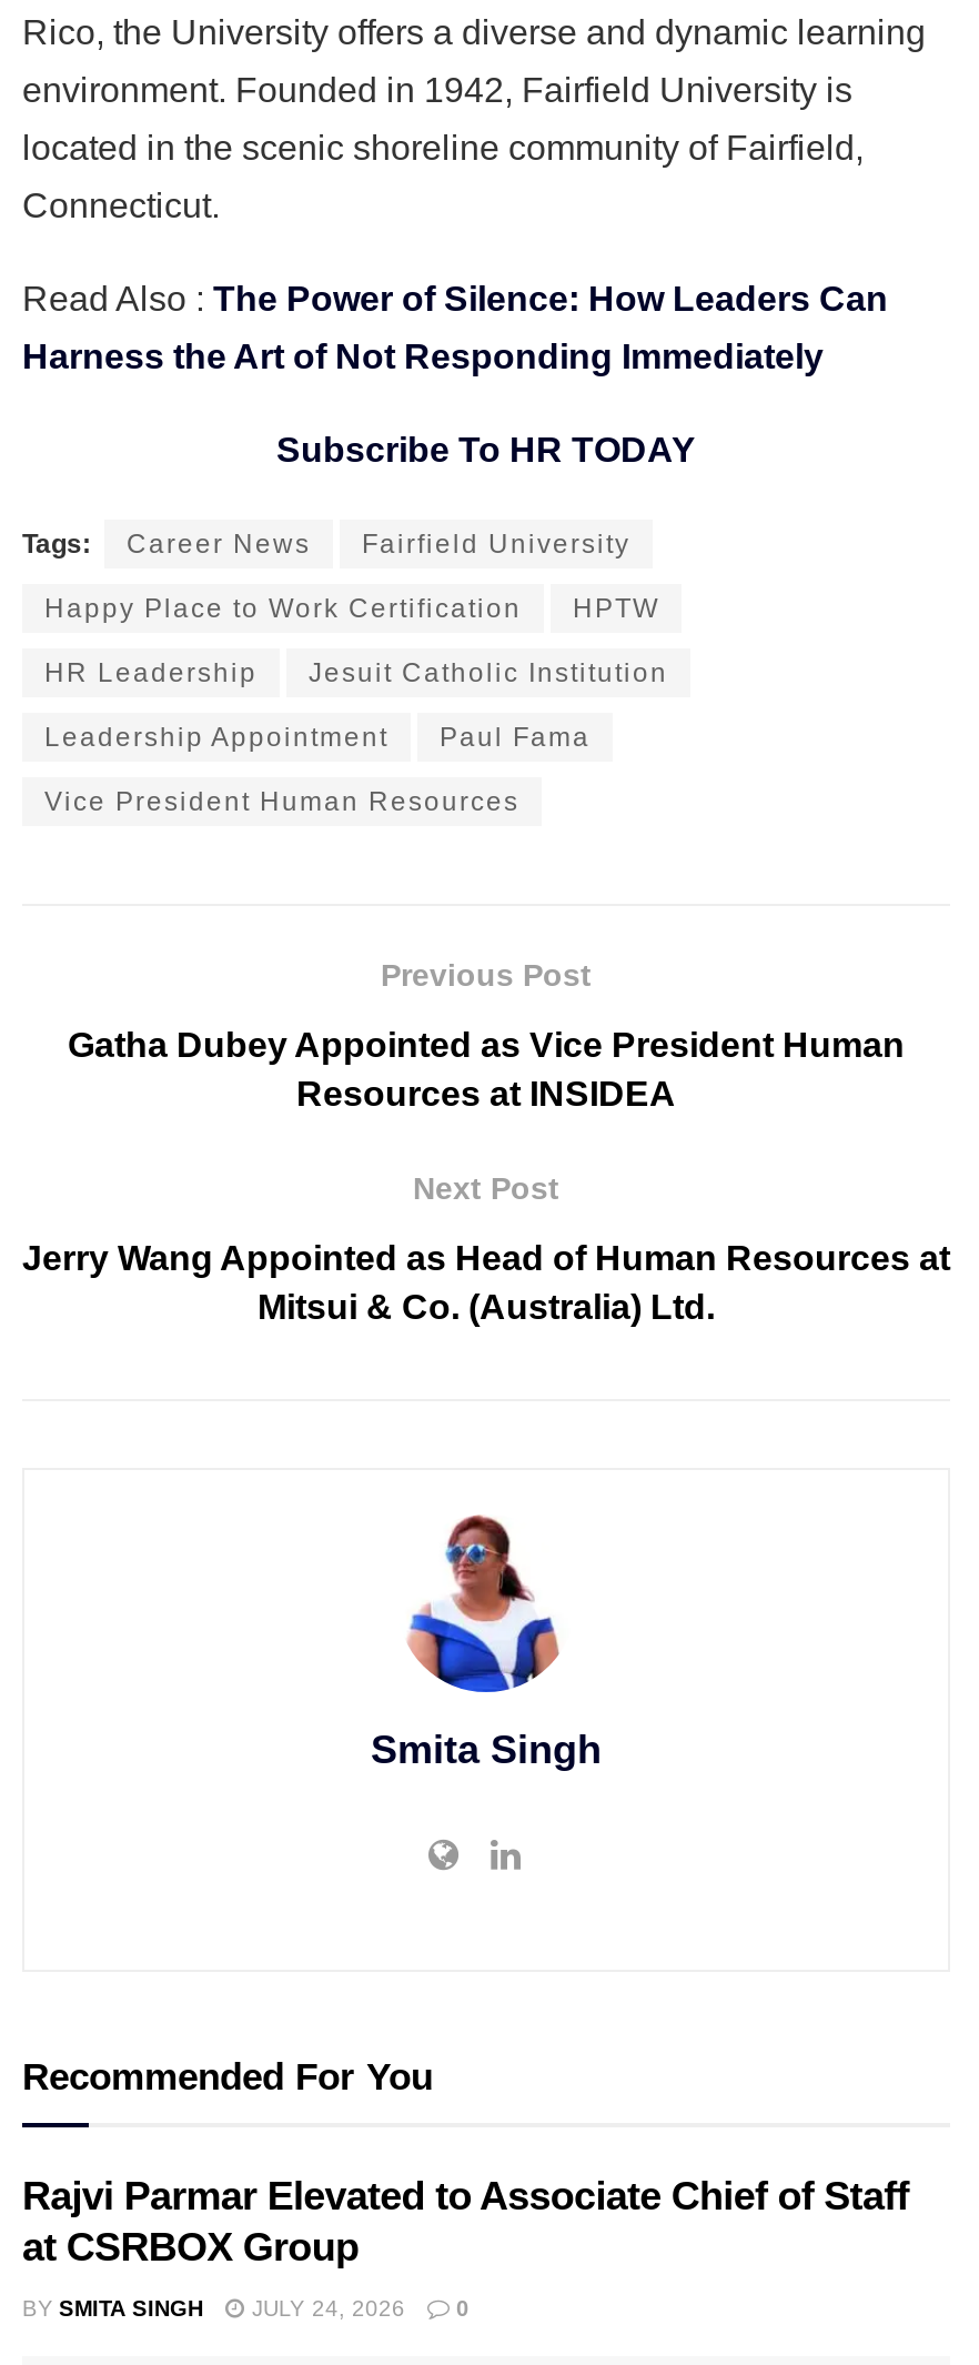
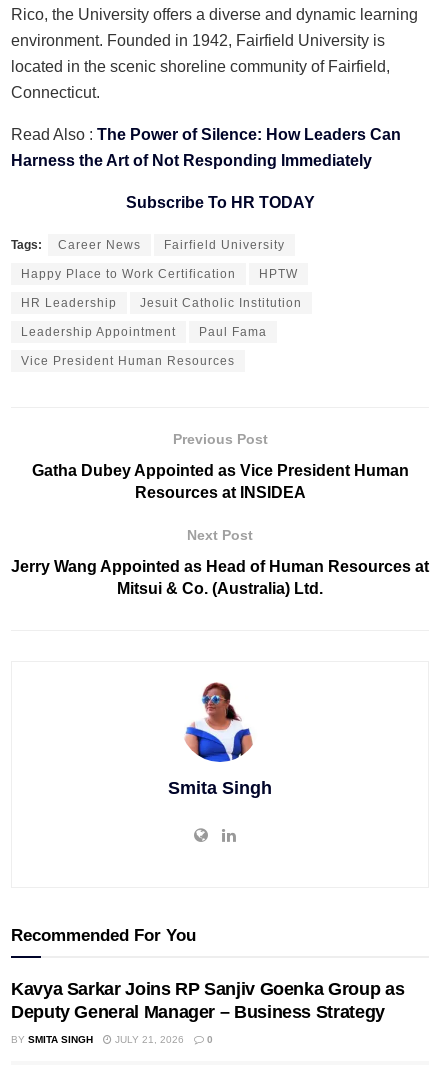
- Rajvi Parmar Elevated to Associate Chief of Staff
- at CSRBOX Group
+ Kavya Sarkar Joins RP Sanjiv Goenka Group as
+ Deputy General Manager – Business Strategy

- JULY 24, 2026
+ JULY 21, 2026
